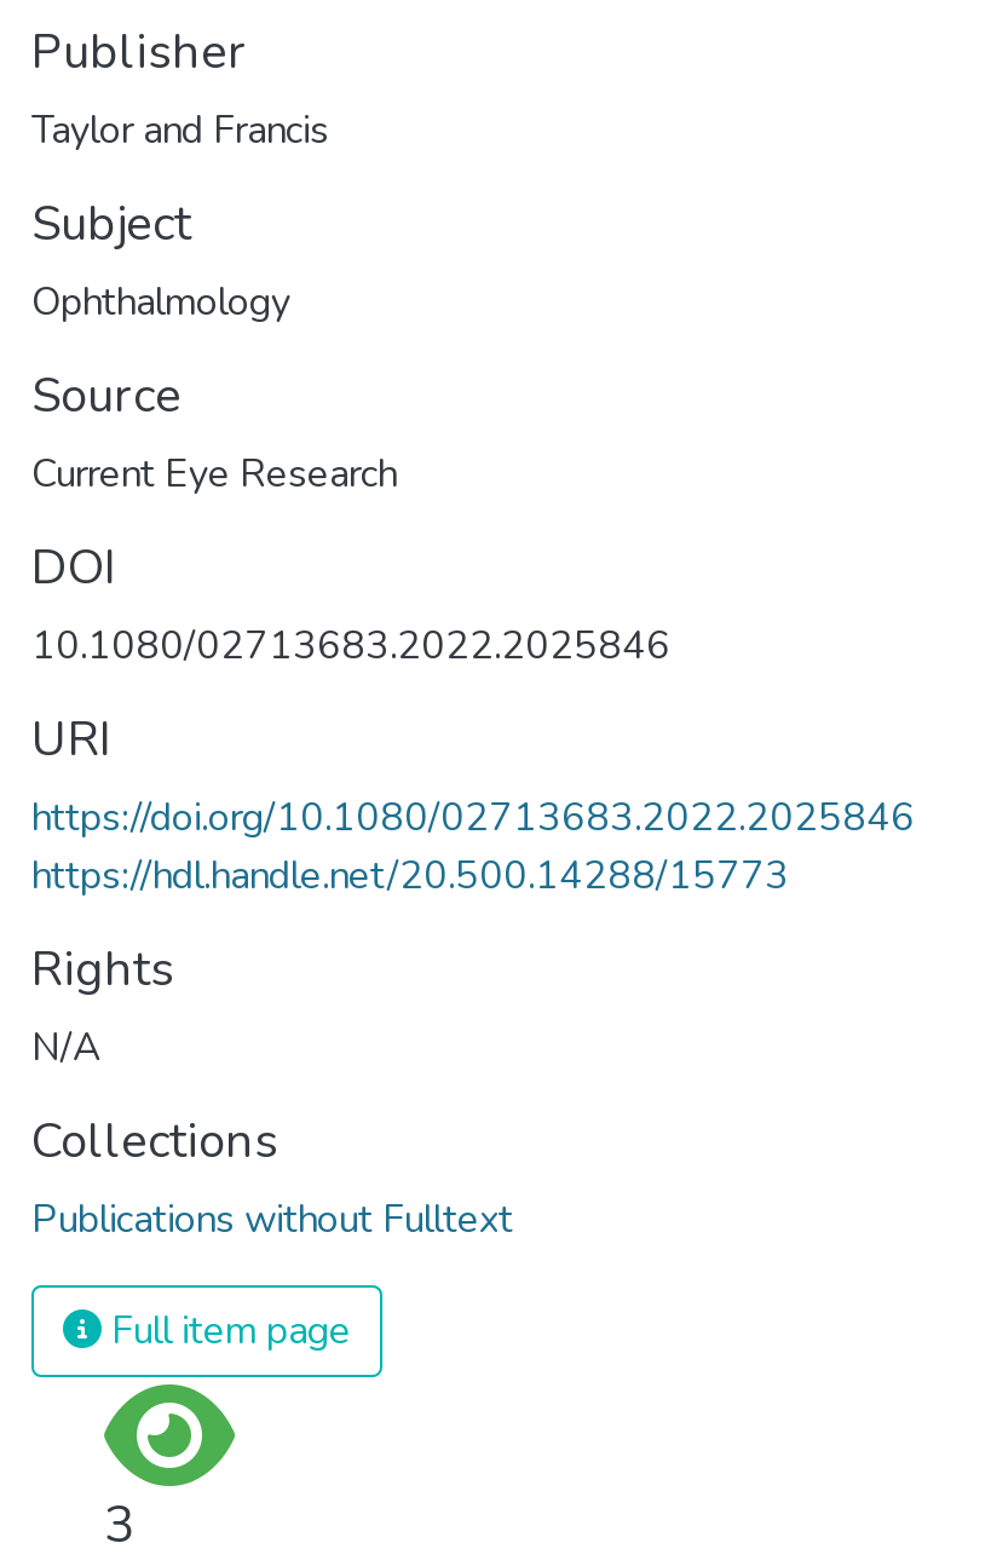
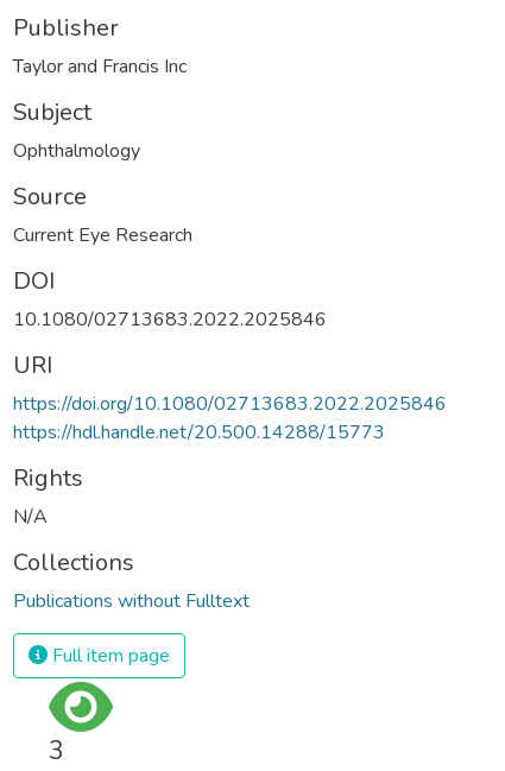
- Taylor and Francis
+ Taylor and Francis Inc
